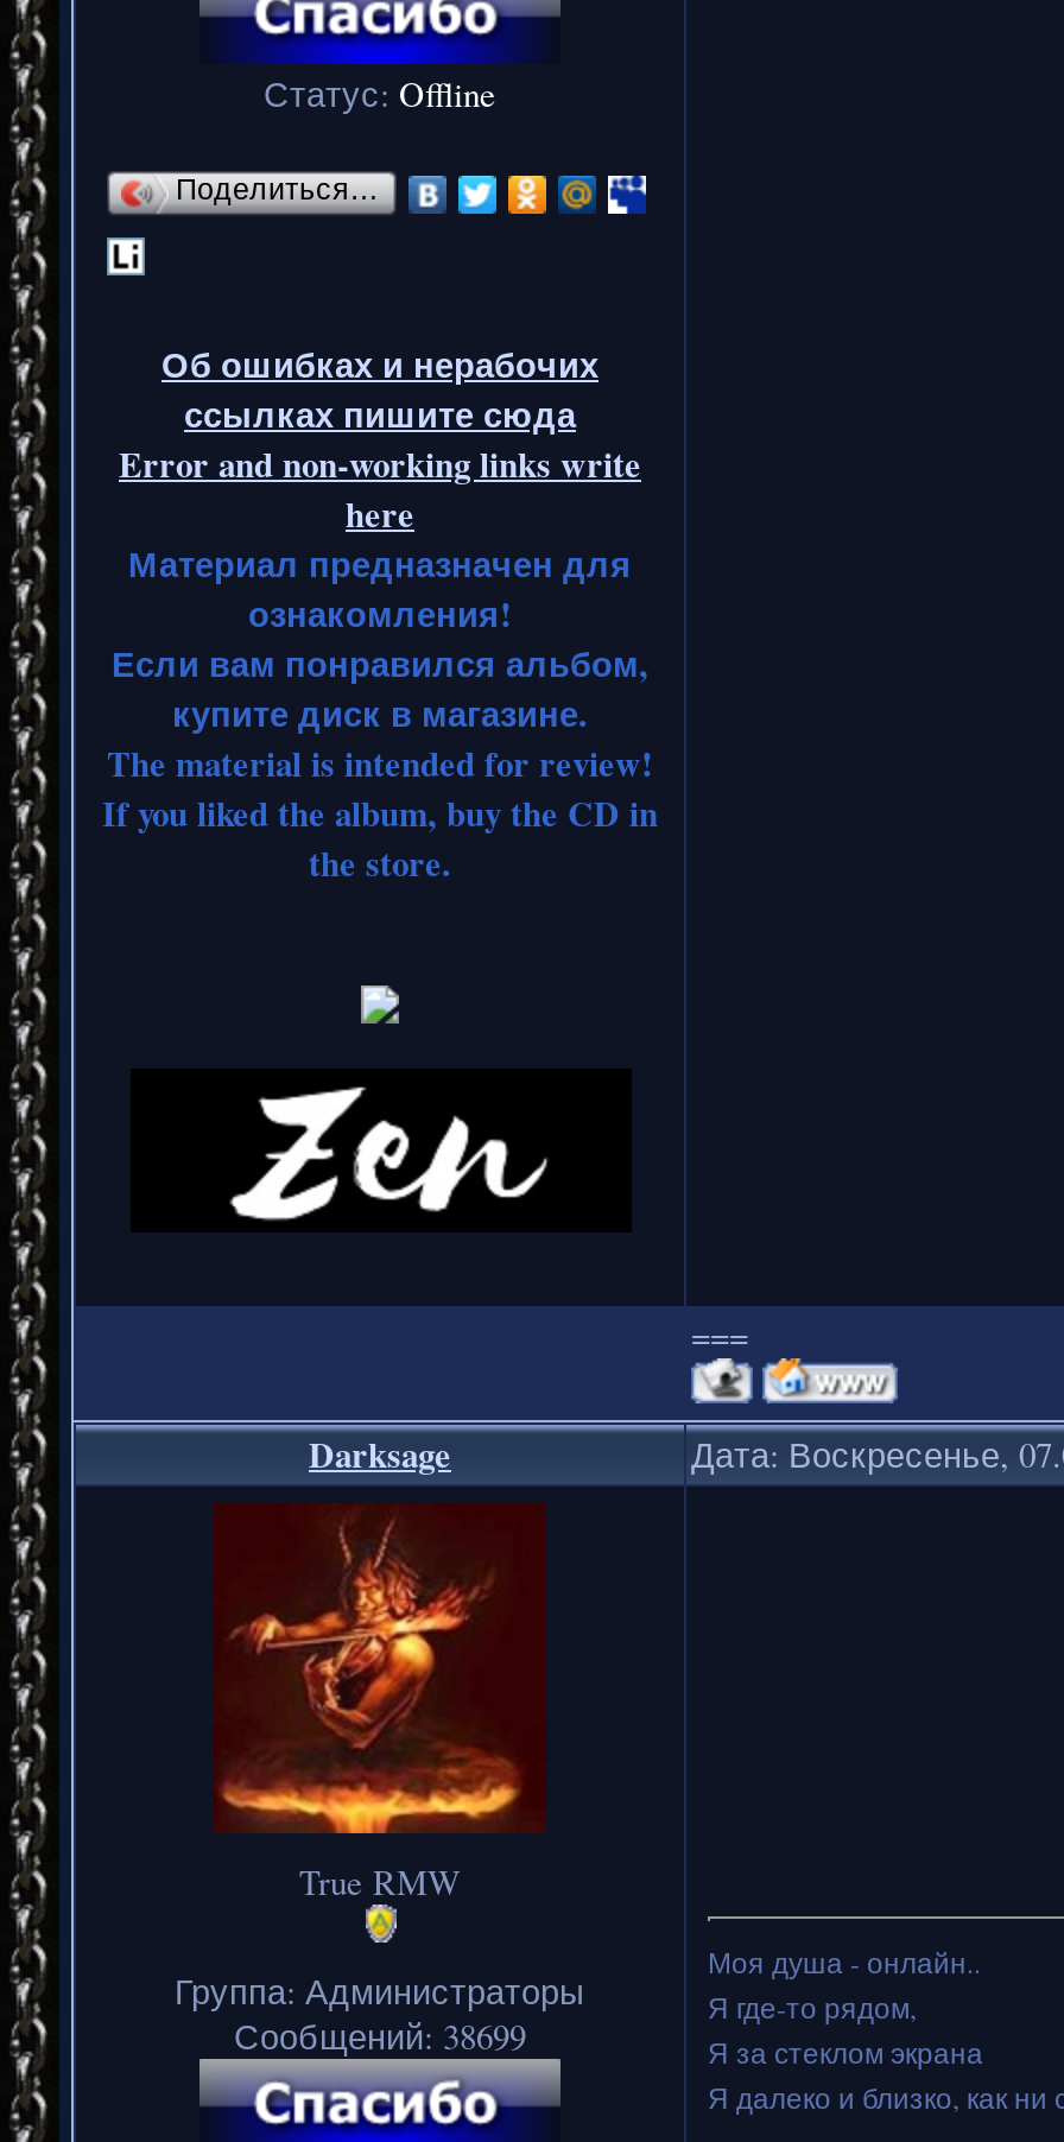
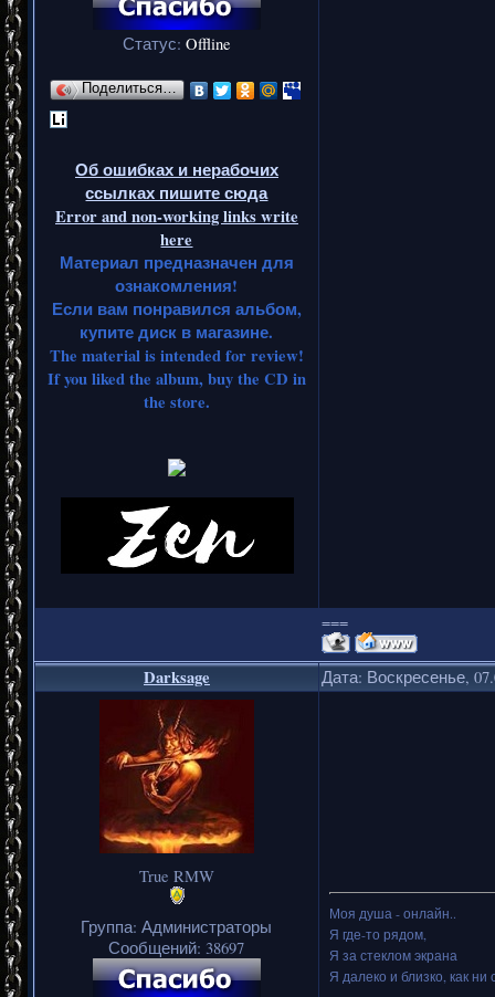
- Сообщений: 38699
+ Сообщений: 38697
